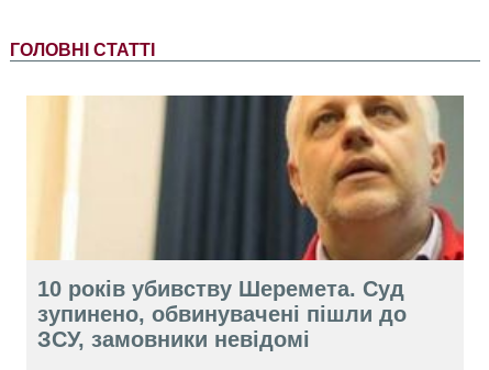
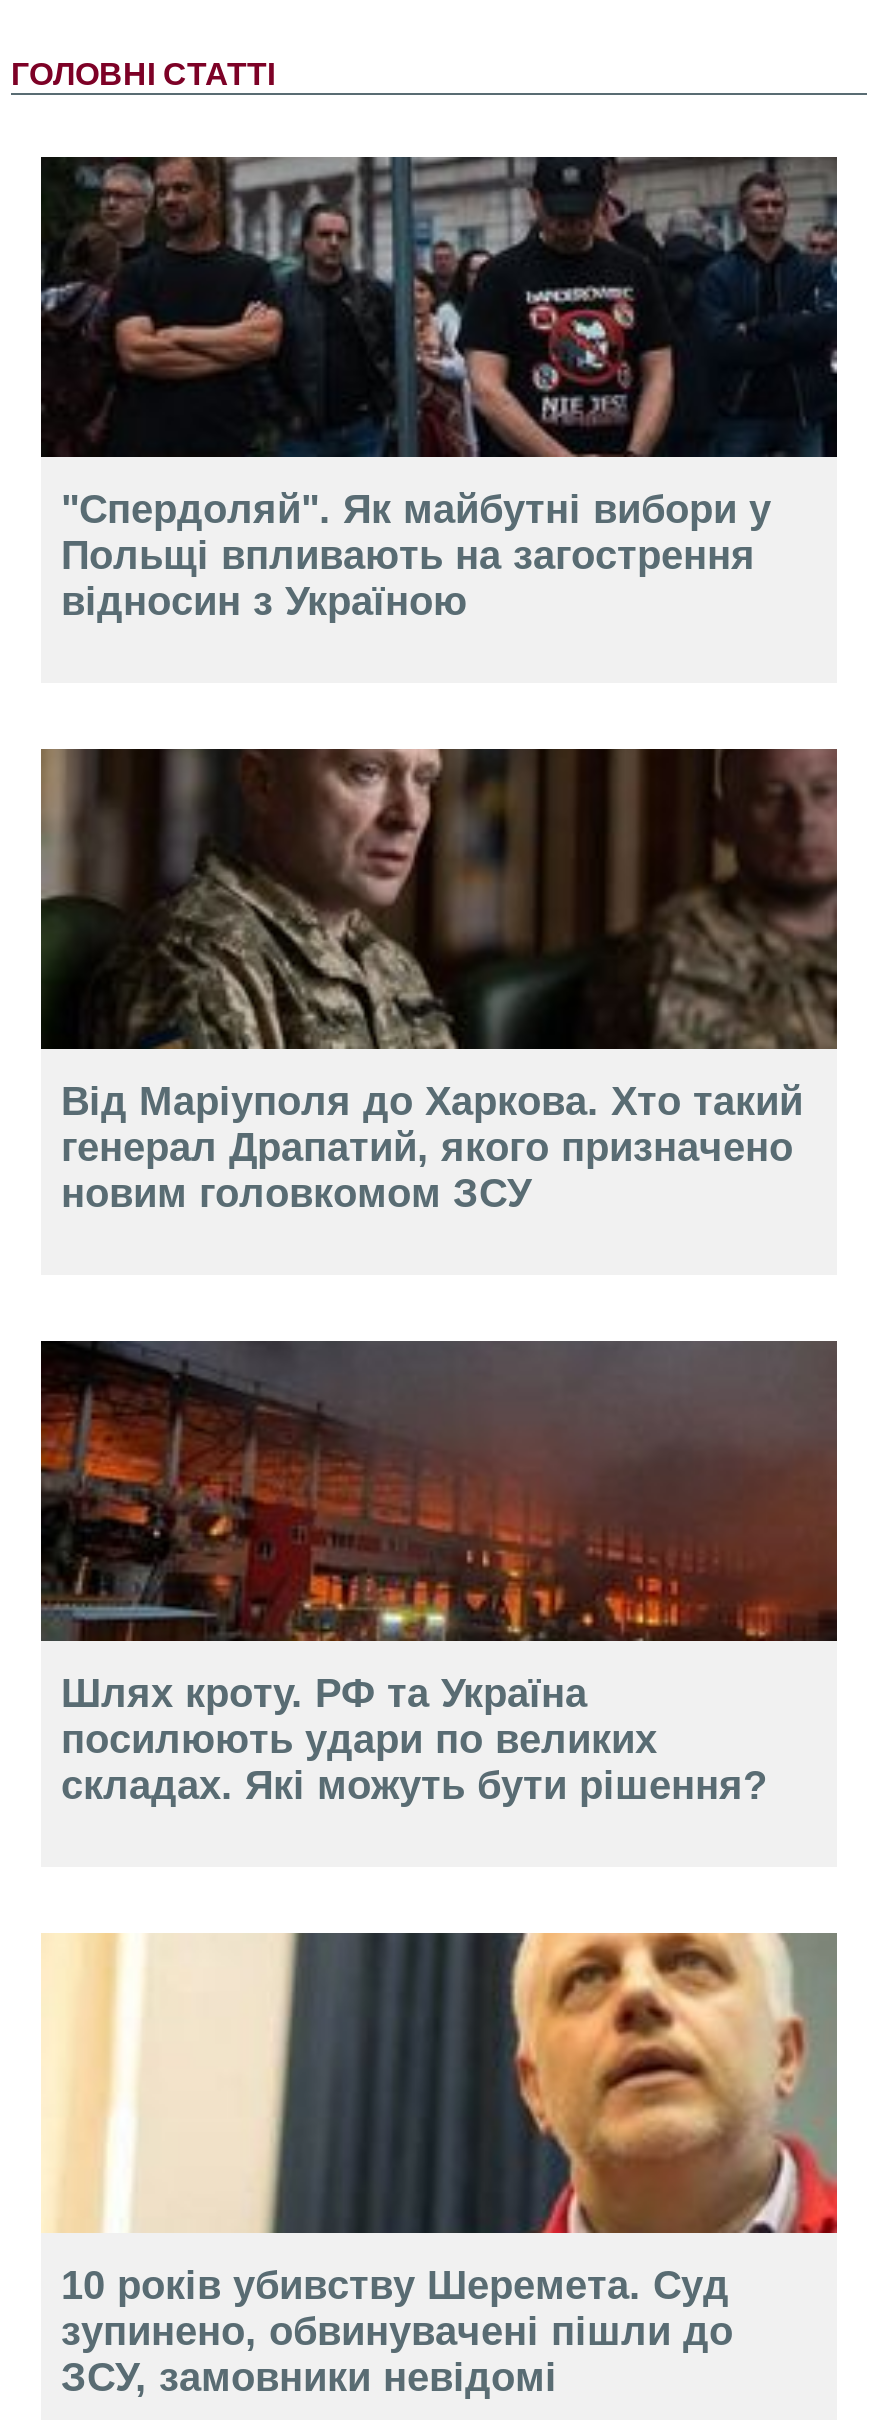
+ [image]
+ "Спердоляй". Як майбутні вибори у
+ Польщі впливають на загострення
+ відносин з Україною

+ [image]
+ Від Маріуполя до Харкова. Хто такий
+ генерал Драпатий, якого призначено
+ новим головкомом ЗСУ

+ [image]
+ Шлях кроту. РФ та Україна
+ посилюють удари по великих
+ складах. Які можуть бути рішення?
